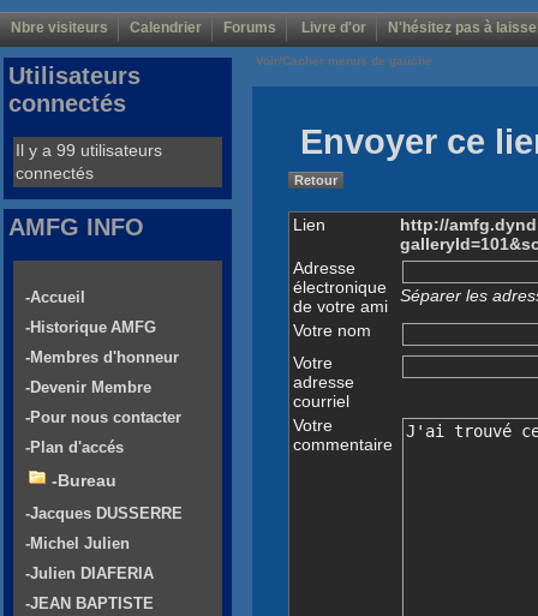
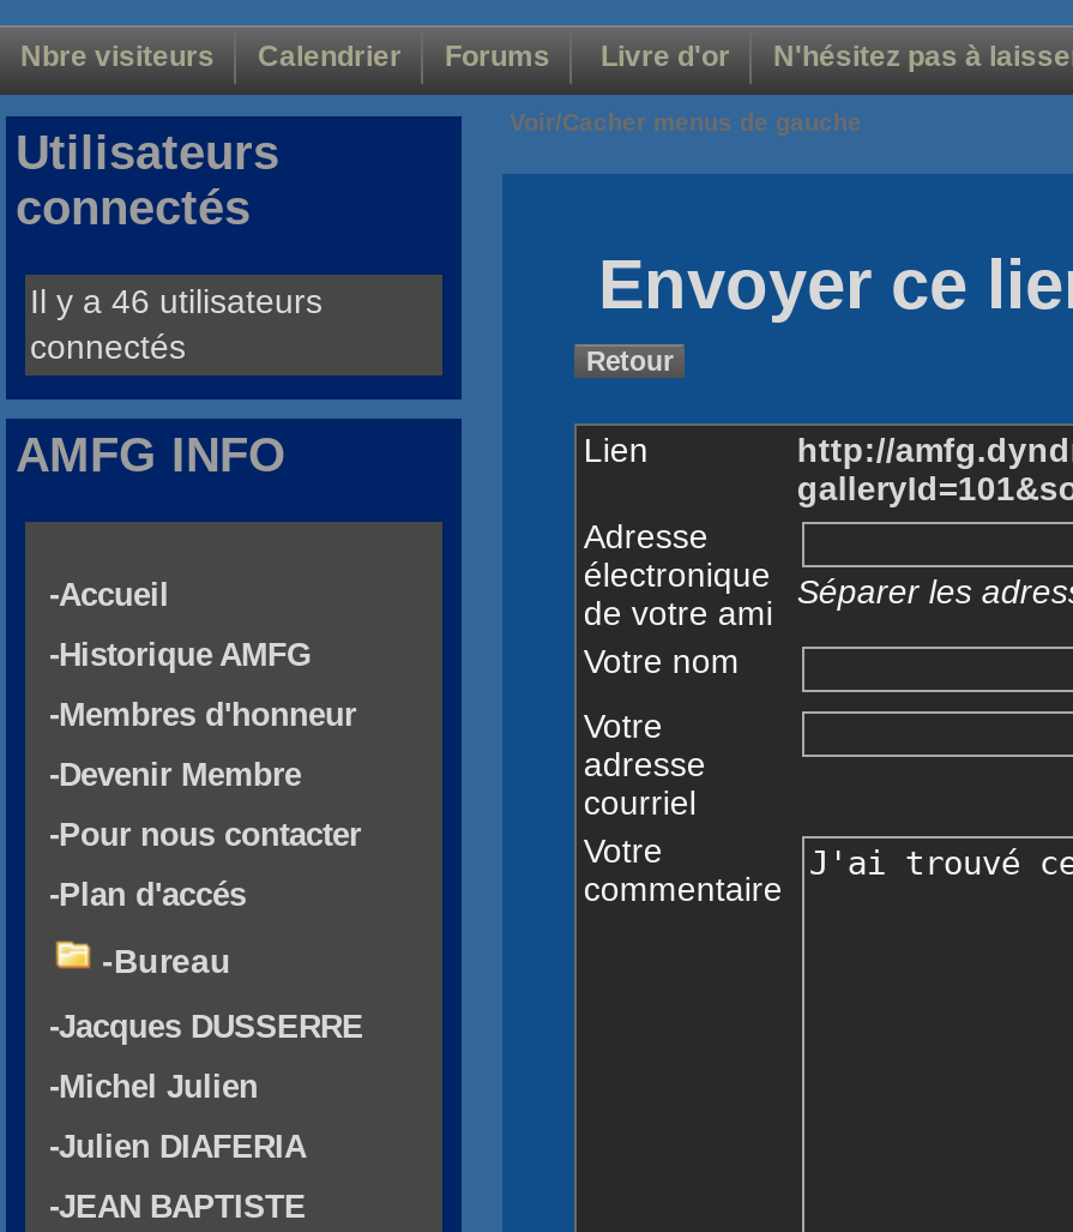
- Il y a 99 utilisateurs
+ Il y a 46 utilisateurs
